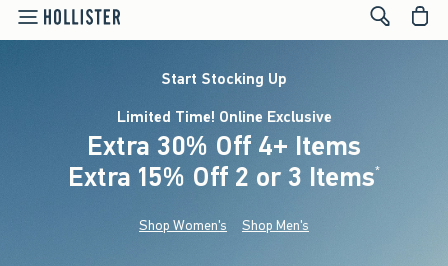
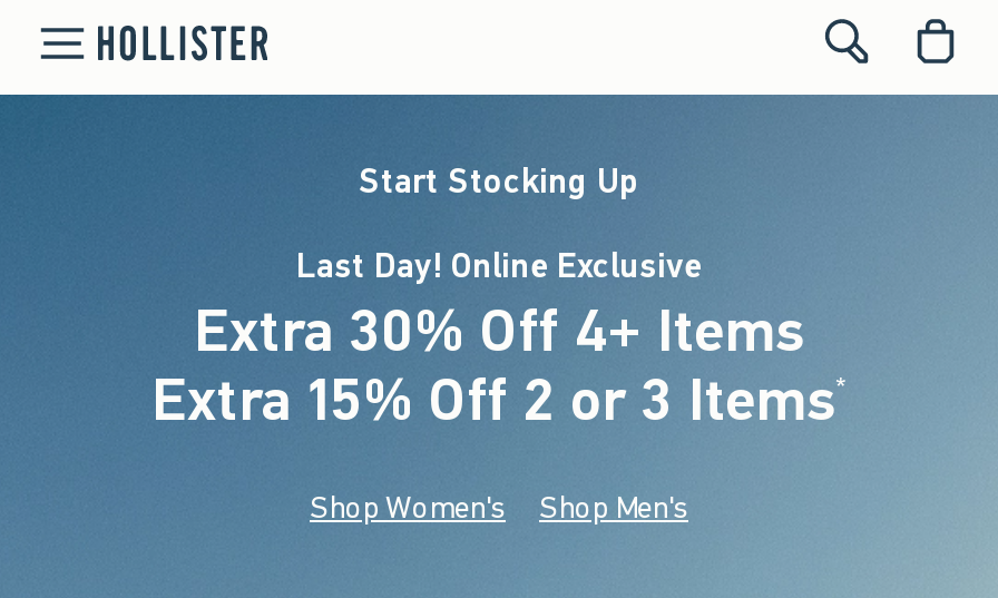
- Limited Time! Online Exclusive
+ Last Day! Online Exclusive
